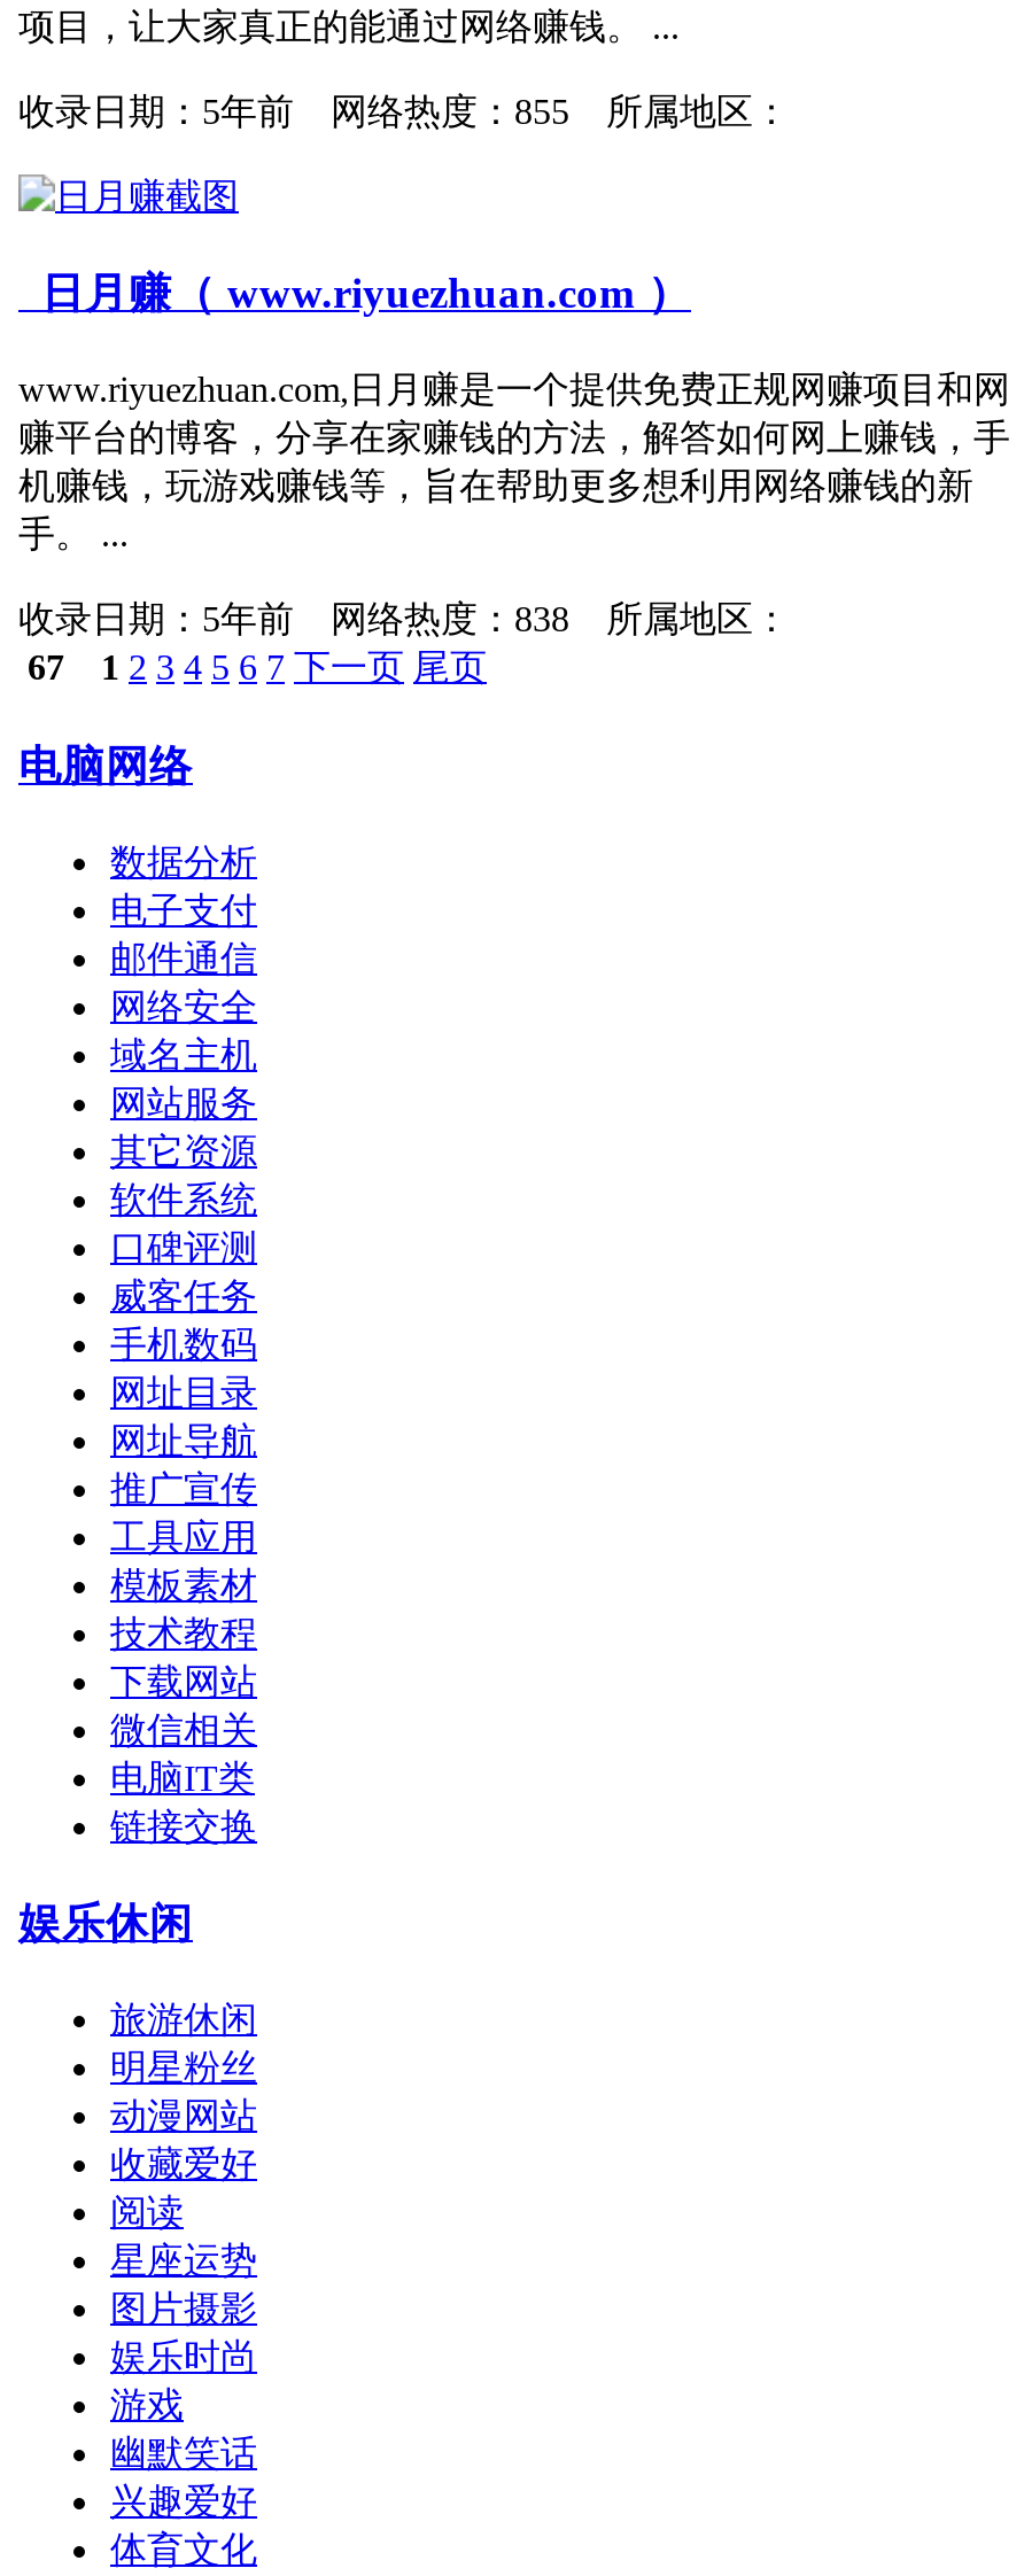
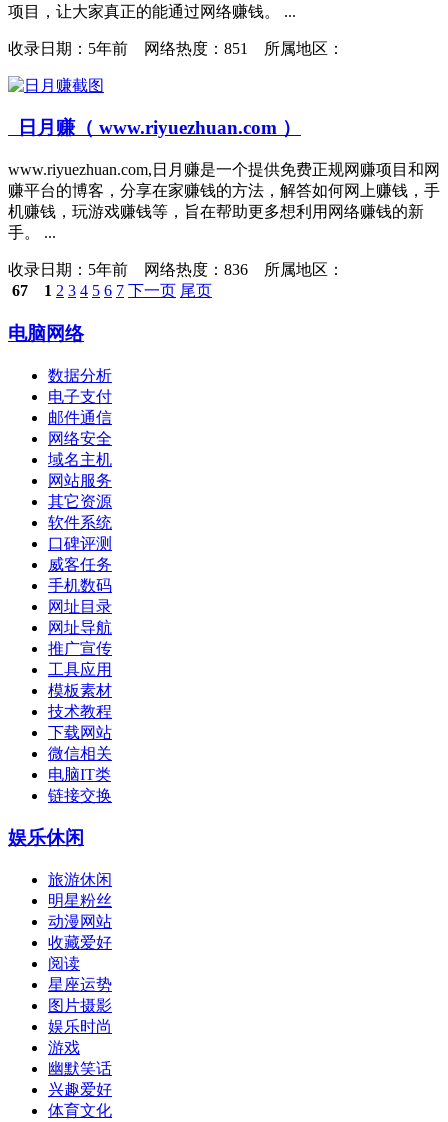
- 收录日期：5年前 网络热度：855 所属地区：
+ 收录日期：5年前 网络热度：851 所属地区：

- 收录日期：5年前 网络热度：838 所属地区：
+ 收录日期：5年前 网络热度：836 所属地区：
